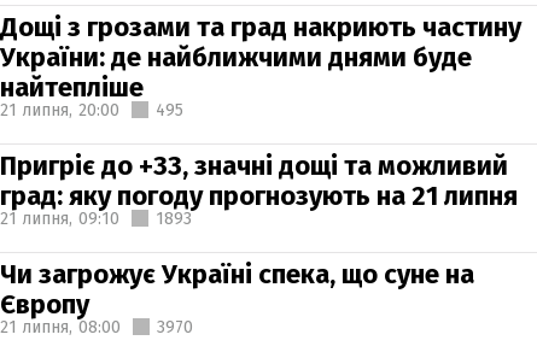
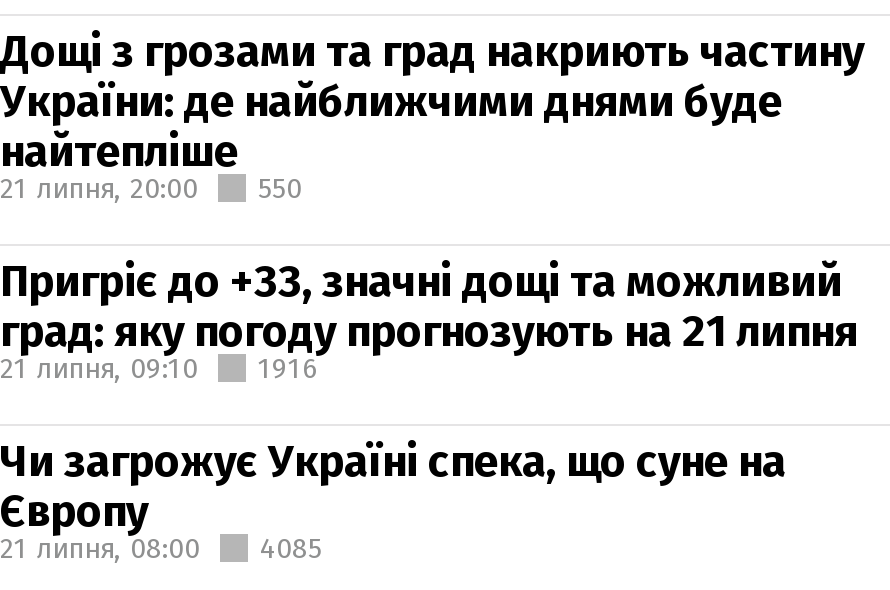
- 21 липня, 20:00 495
+ 21 липня, 20:00 550

- 1893
+ 1916

- 21 липня, 08:00 3970
+ 21 липня, 08:00 4085
